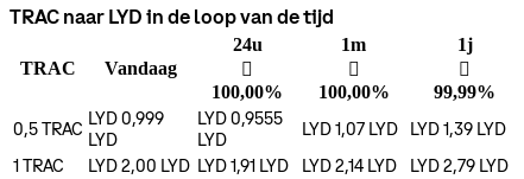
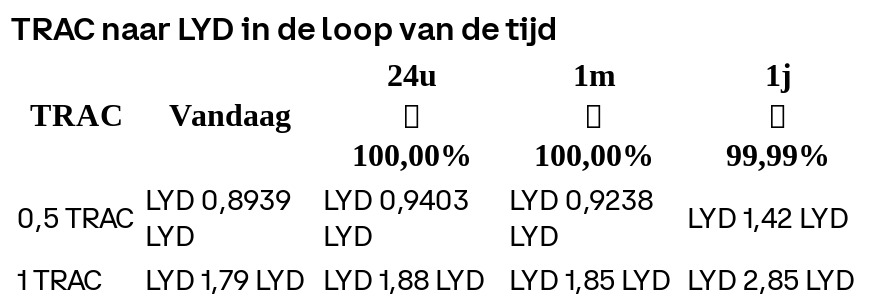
- 0,5 TRAC LYD 0,999
+ 0,5 TRAC LYD 0,8939

- LYD 0,9555
+ LYD 0,9403

- LYD 1,07 LYD LYD 1,39 LYD
+ LYD 0,9238
+ LYD
+ LYD 1,42 LYD

- LYD 2,00 LYD LYD 1,91 LYD
- LYD 2,14 LYD
- LYD 2,79 LYD
+ LYD 1,79 LYD LYD 1,88 LYD
+ LYD 1,85 LYD LYD 2,85 LYD
